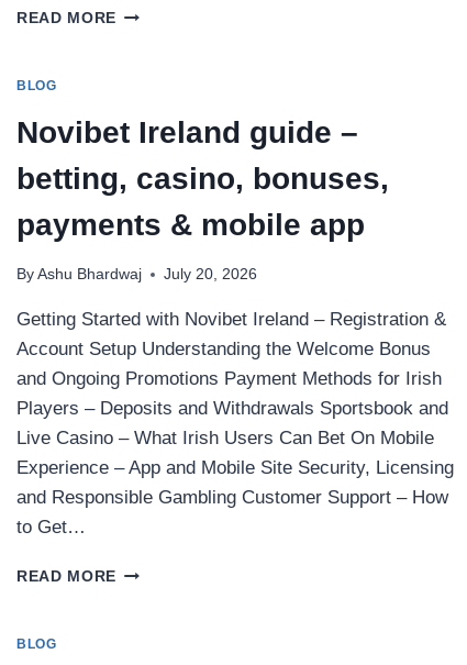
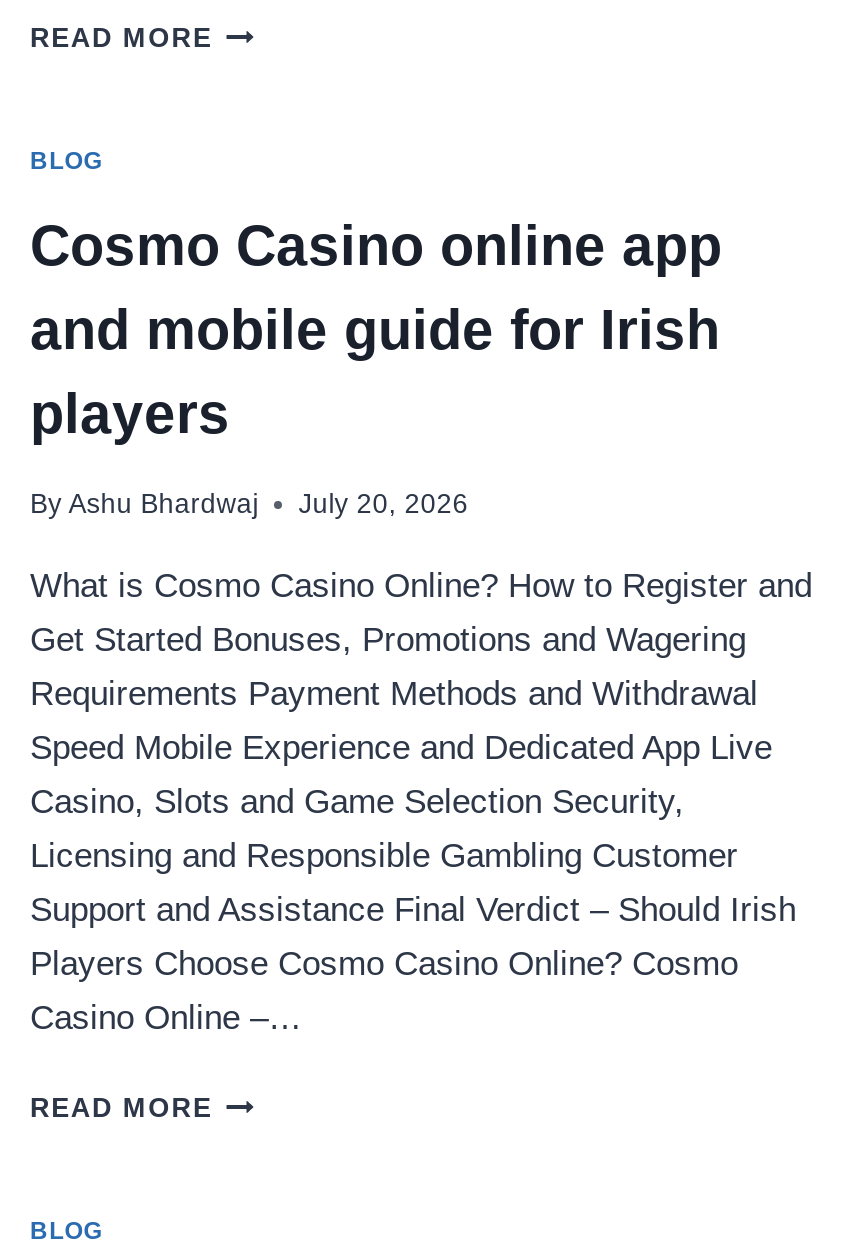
- Novibet Ireland guide –
- betting, casino, bonuses,
- payments & mobile app
+ Cosmo Casino online app
+ and mobile guide for Irish
+ players

- Getting Started with Novibet Ireland – Registration &
- Account Setup Understanding the Welcome Bonus
- and Ongoing Promotions Payment Methods for Irish
- Players – Deposits and Withdrawals Sportsbook and
- Live Casino – What Irish Users Can Bet On Mobile
- Experience – App and Mobile Site Security, Licensing
- and Responsible Gambling Customer Support – How
- to Get…
+ What is Cosmo Casino Online? How to Register and
+ Get Started Bonuses, Promotions and Wagering
+ Requirements Payment Methods and Withdrawal
+ Speed Mobile Experience and Dedicated App Live
+ Casino, Slots and Game Selection Security,
+ Licensing and Responsible Gambling Customer
+ Support and Assistance Final Verdict – Should Irish
+ Players Choose Cosmo Casino Online? Cosmo
+ Casino Online –…
